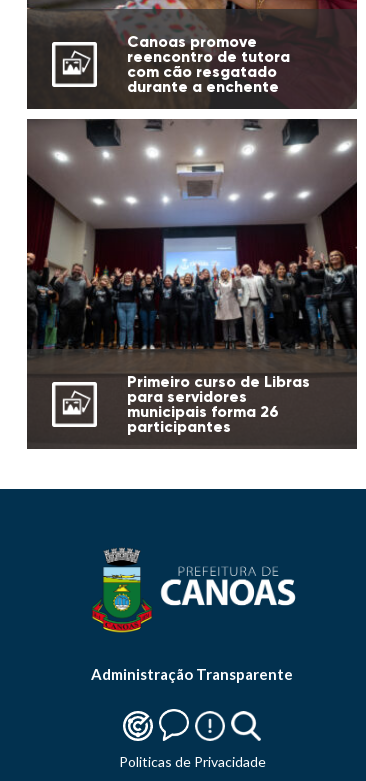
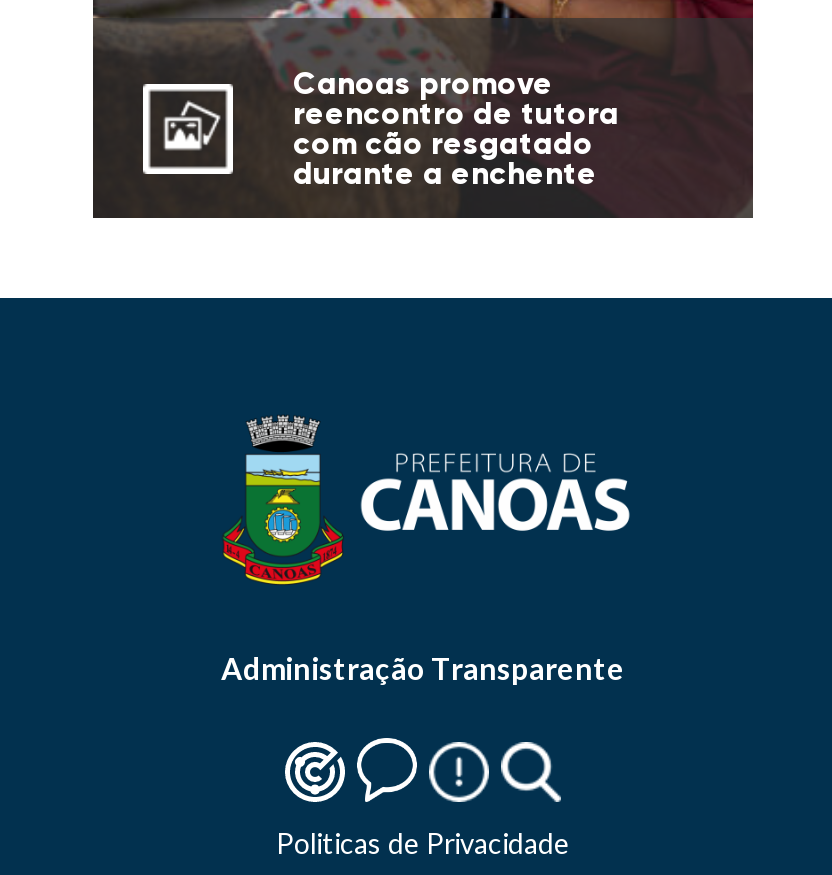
- [image]
- Primeiro curso de Libras
- para servidores
- municipais forma 26
- participantes
